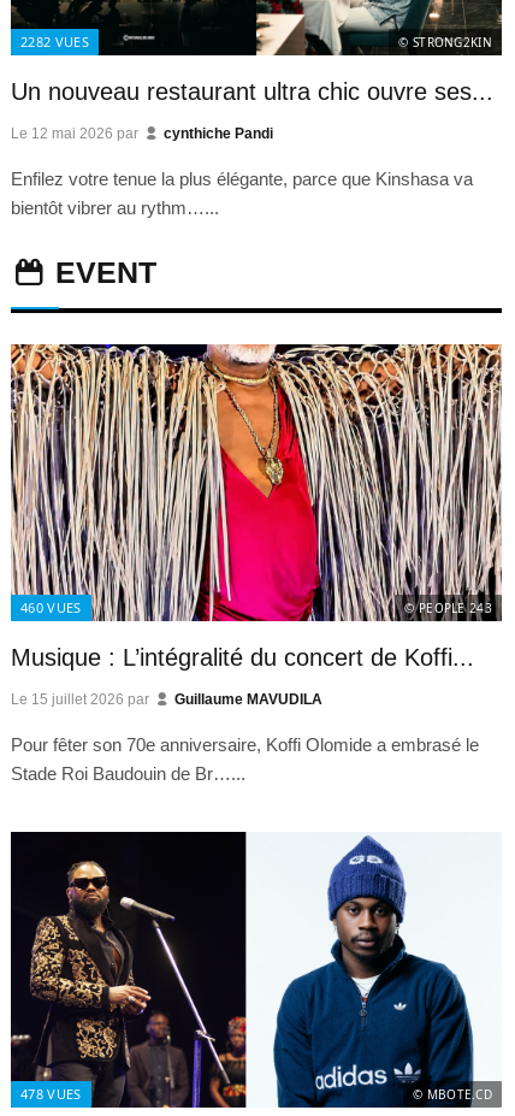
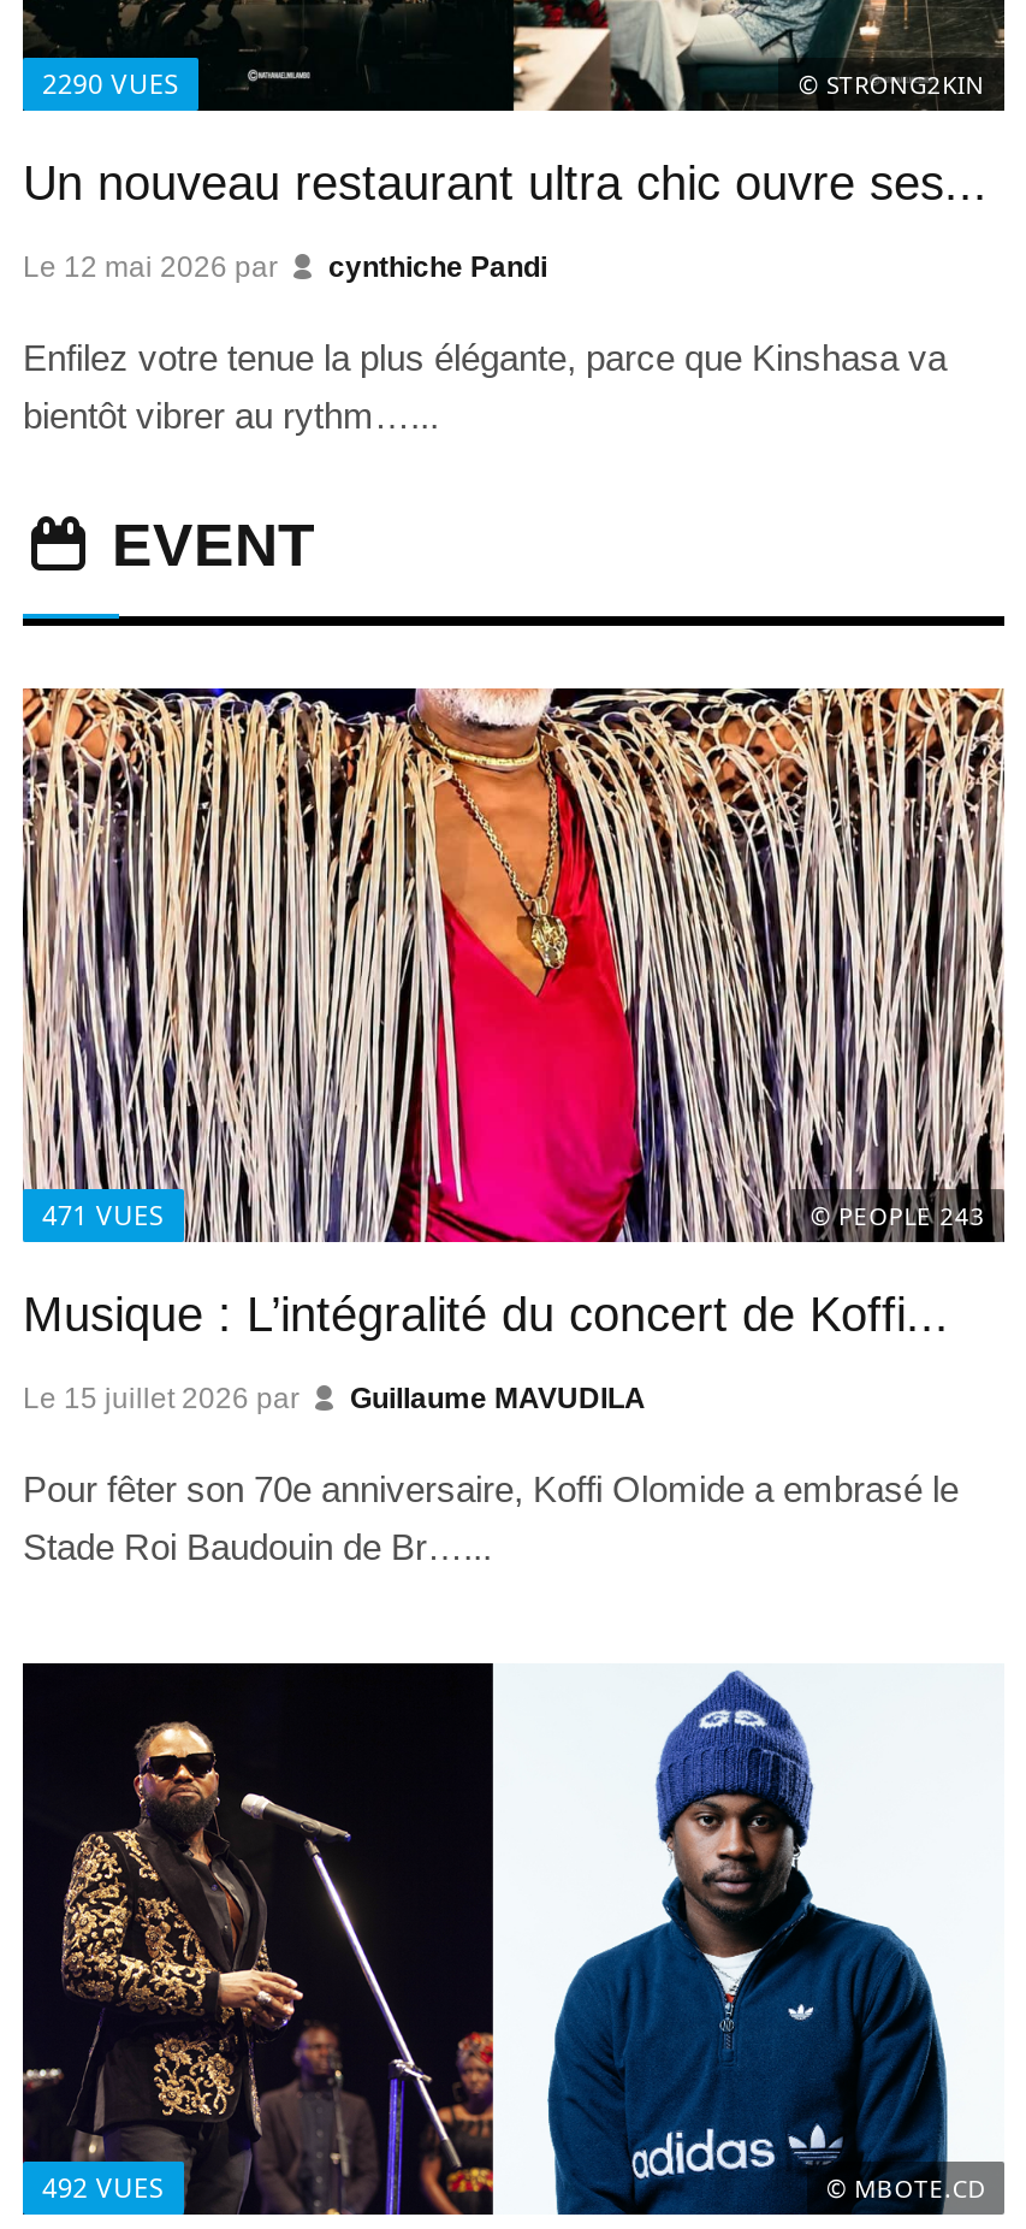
- 2282 VUES
+ 2290 VUES

- 460 VUES
+ 471 VUES

- 478 VUES
+ 492 VUES
